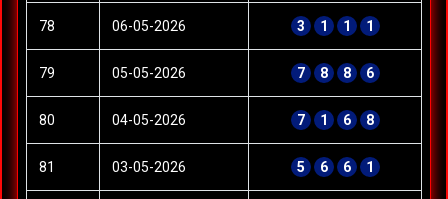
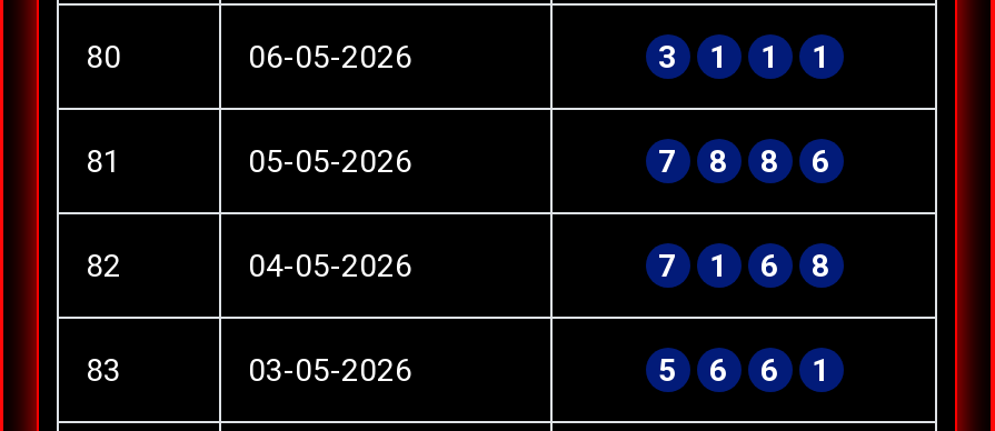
- 78
+ 80

- 79
+ 81

- 80
+ 82

- 81
+ 83
